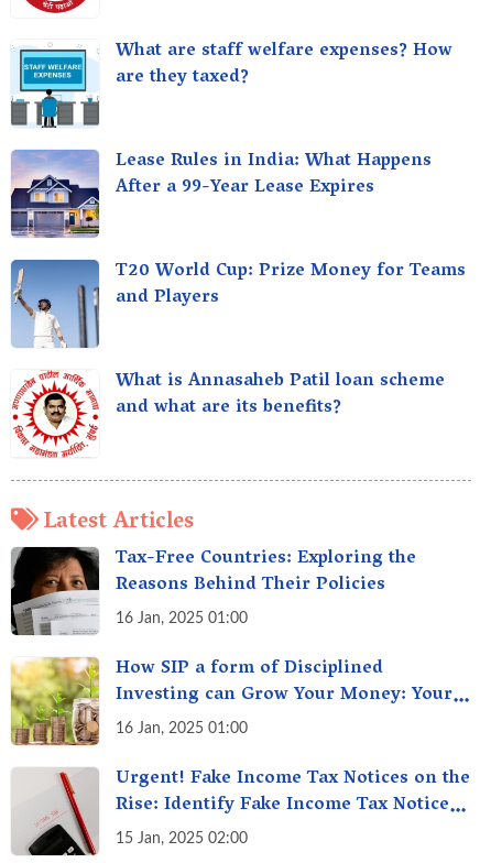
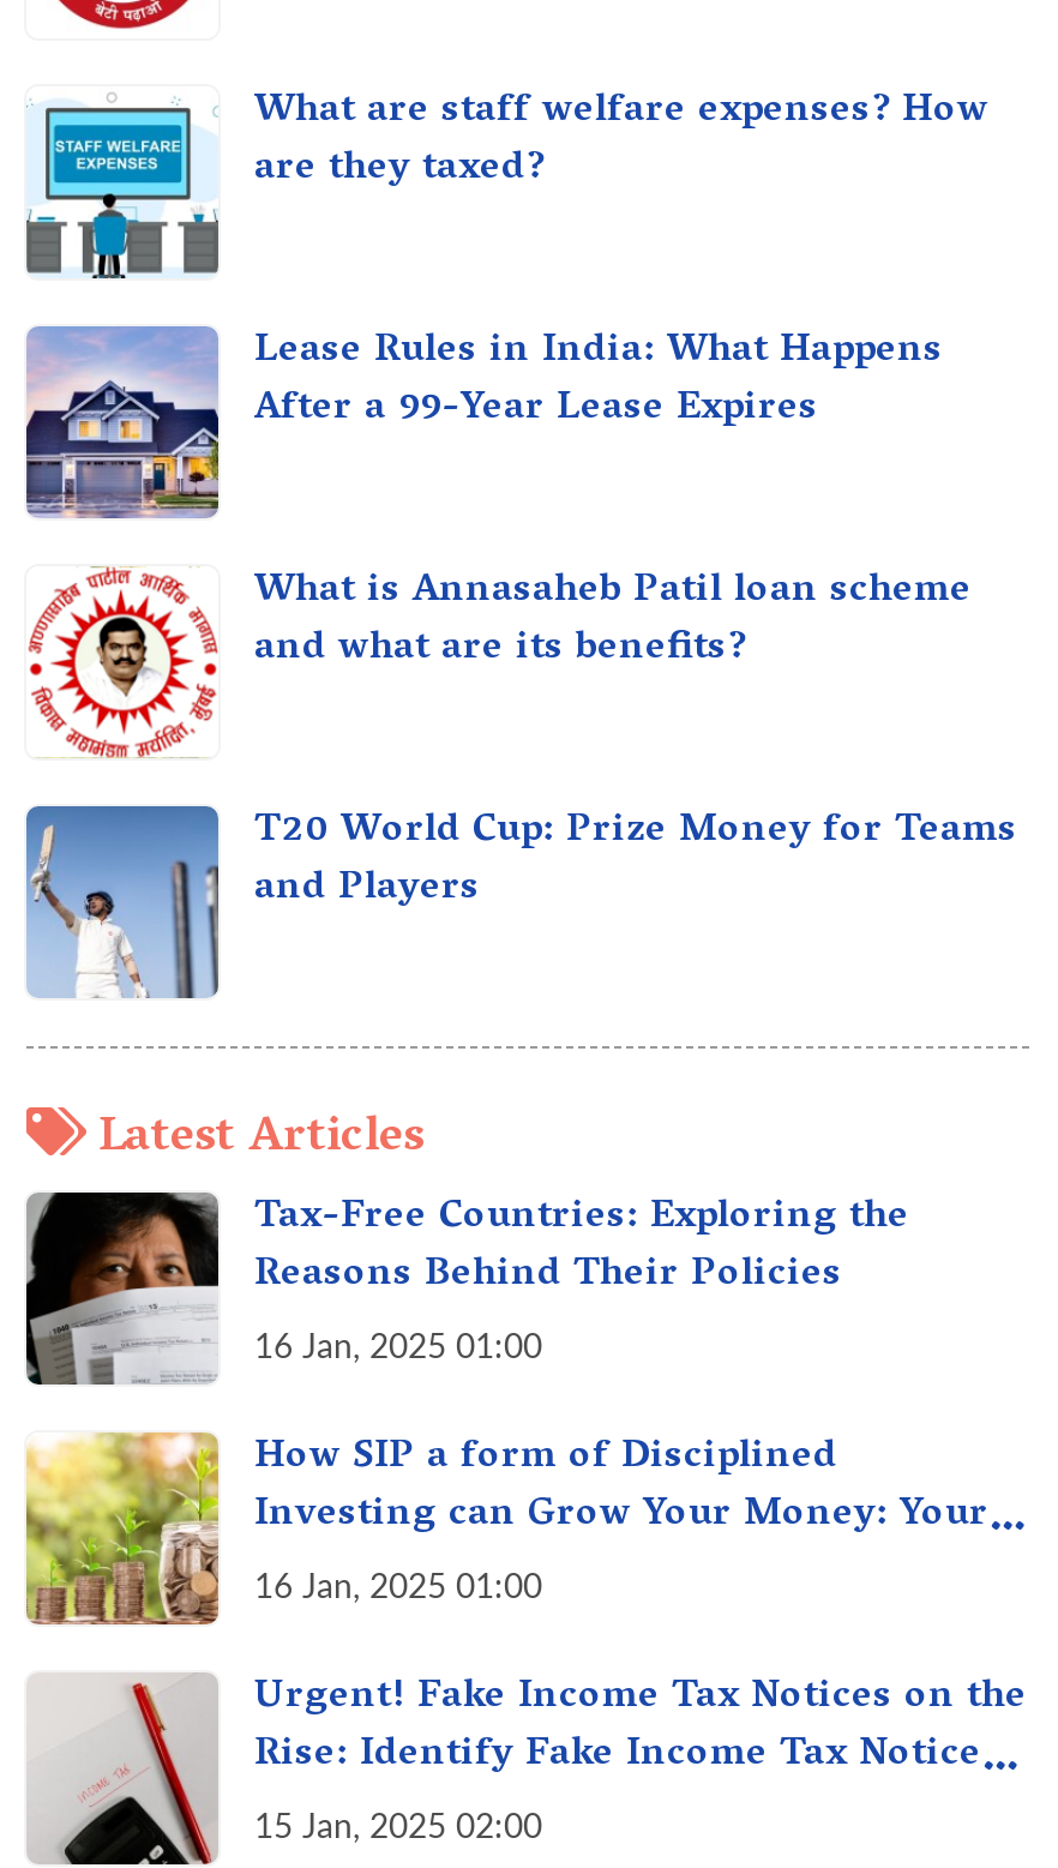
moved down: [image] | T20 World Cup: Prize Money for Teams | and Players

moved up: [image] | What is Annasaheb Patil loan scheme | and what are its benefits?
